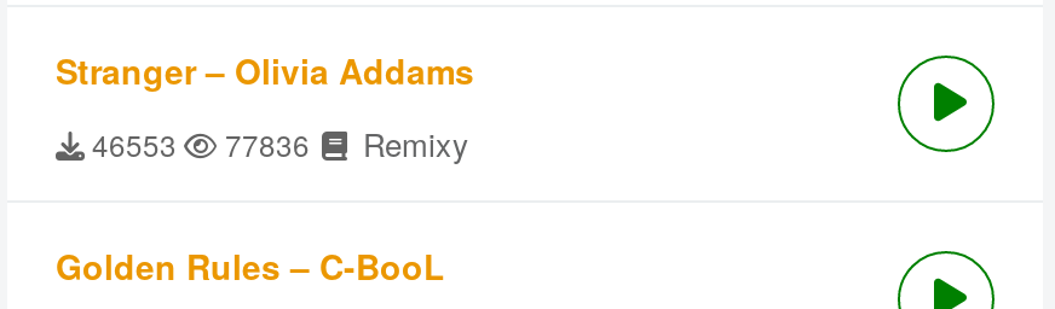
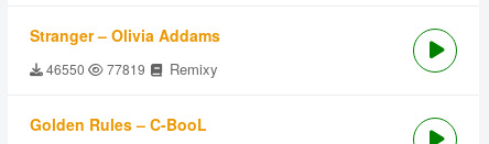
- 46553
+ 46550

- 77836
+ 77819
